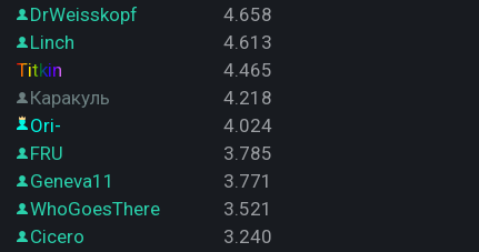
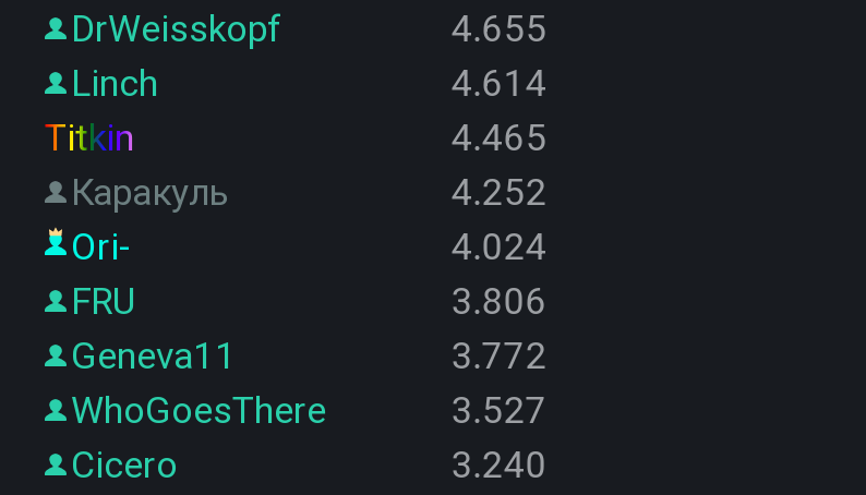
- 4.658
+ 4.655

- 4.613
+ 4.614

- 4.218
+ 4.252

- 3.785
+ 3.806

- 3.771
+ 3.772

- 3.521
+ 3.527
